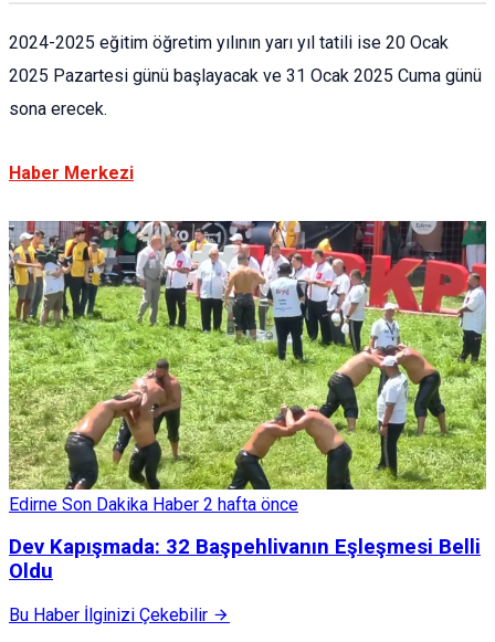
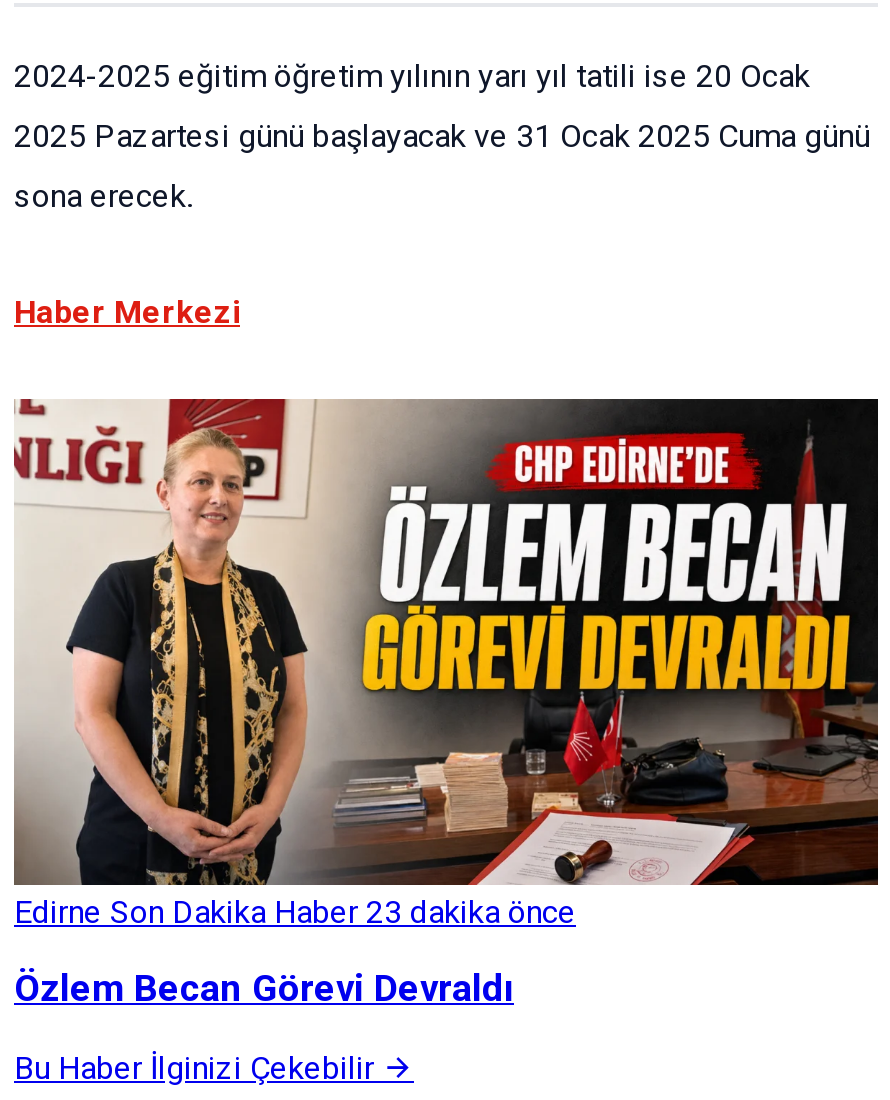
- [image]
- Edirne Son Dakika Haber 2 hafta önce
+ [image]
+ Edirne Son Dakika Haber 23 dakika önce

- Dev Kapışmada: 32 Başpehlivanın Eşleşmesi Belli
- Oldu
+ Özlem Becan Görevi Devraldı
